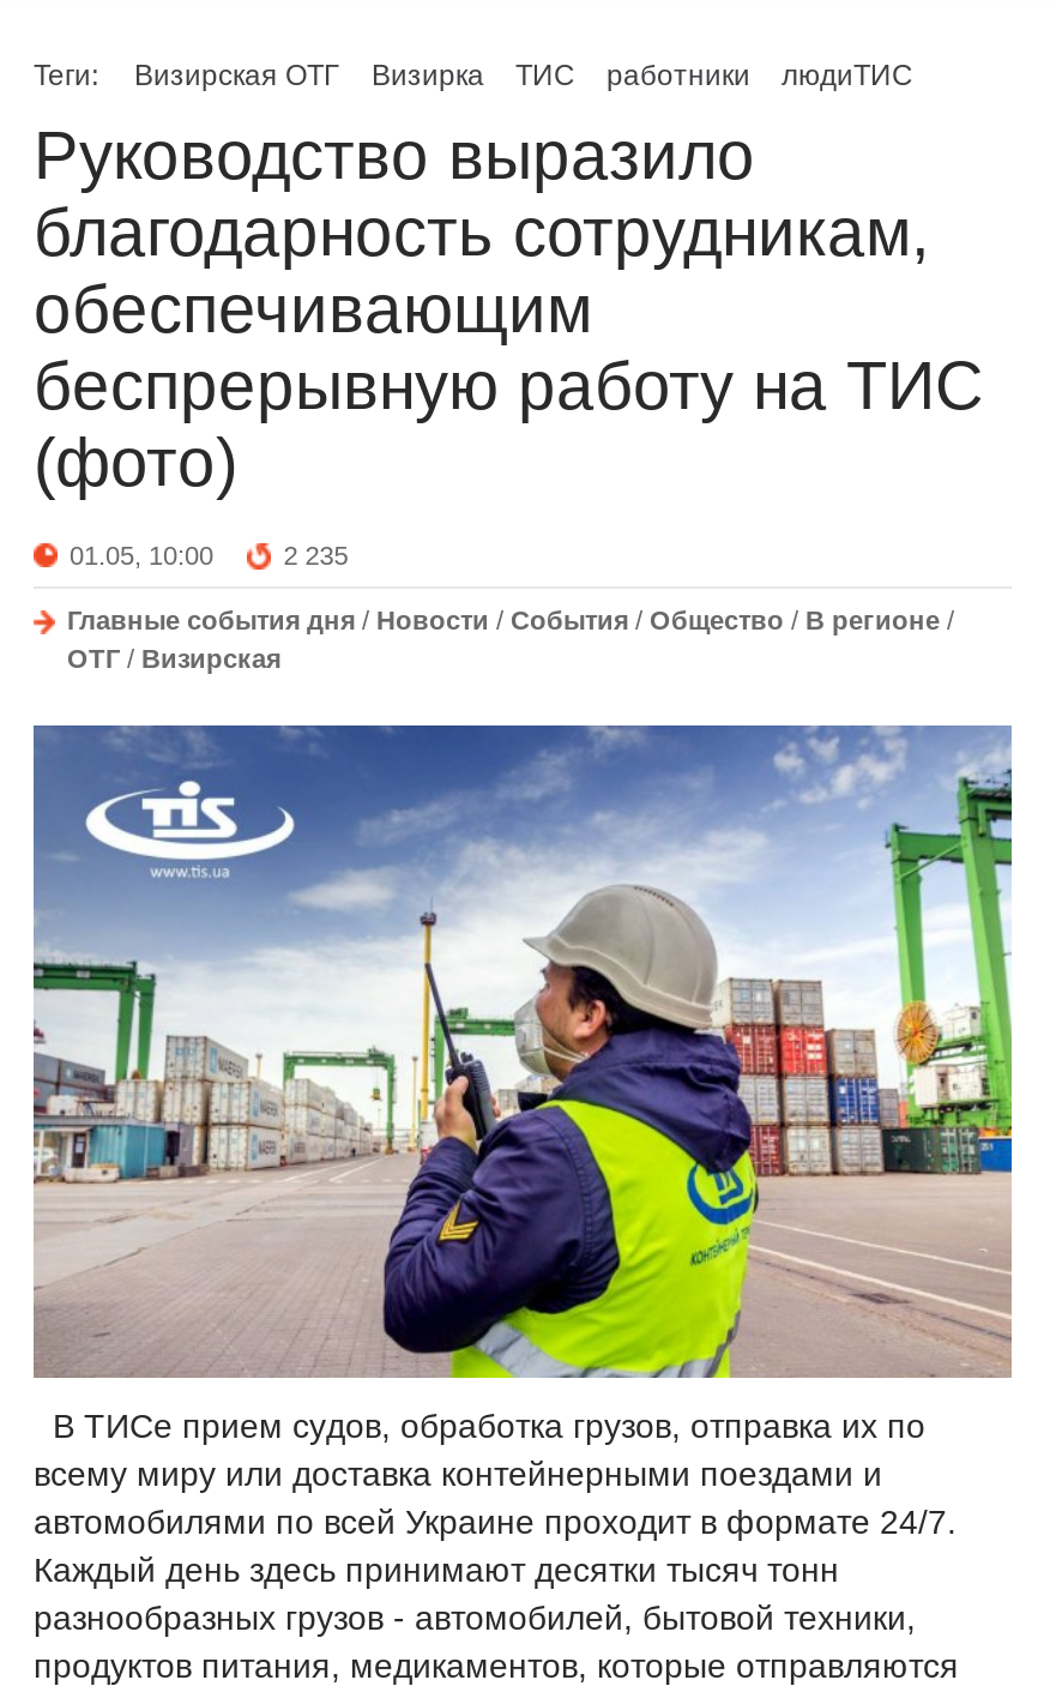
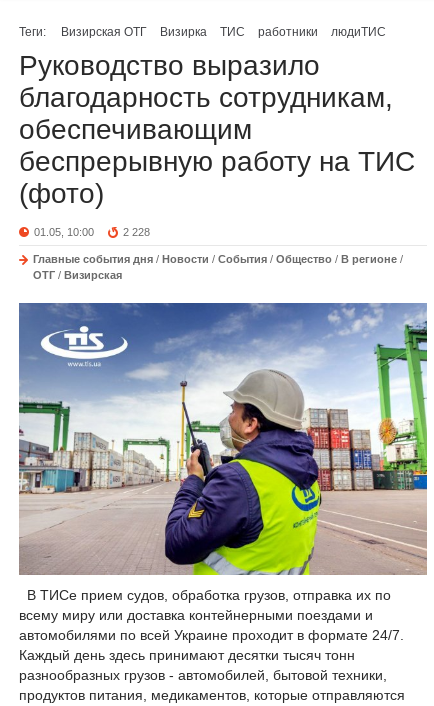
- 2 235
+ 2 228
